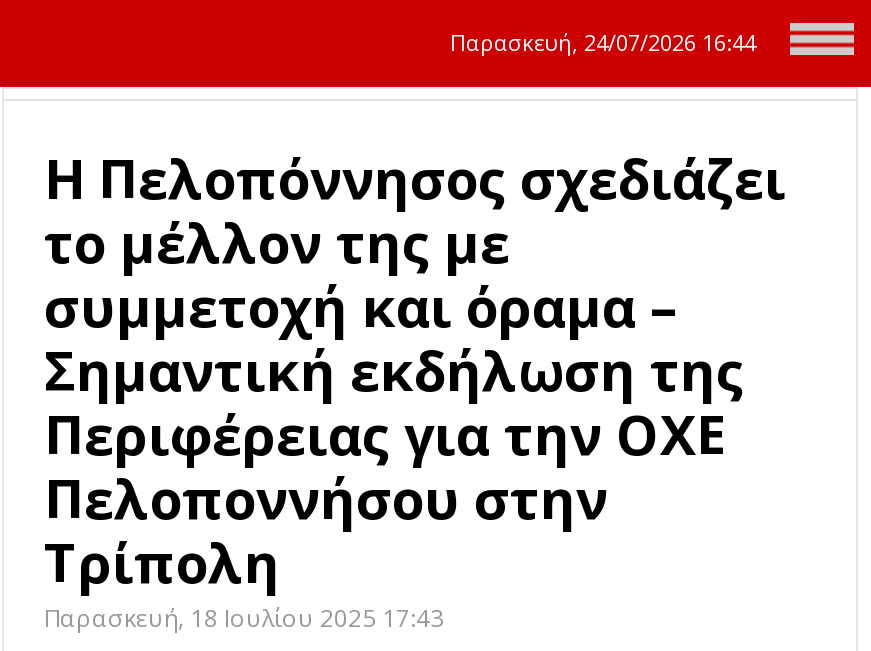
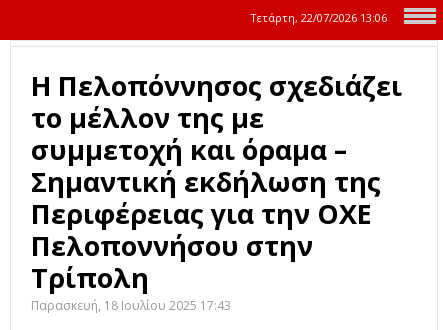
- Παρασκευή, 24/07/2026 16:44
+ Τετάρτη, 22/07/2026 13:06
